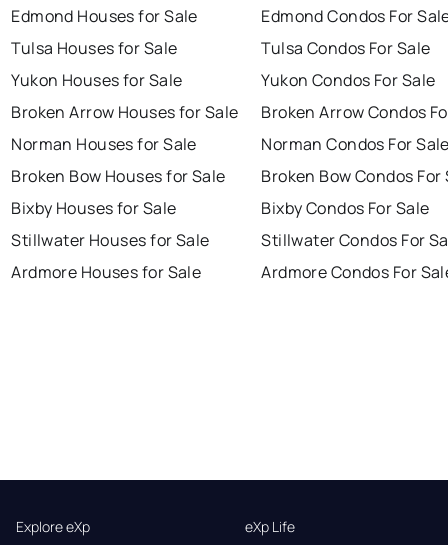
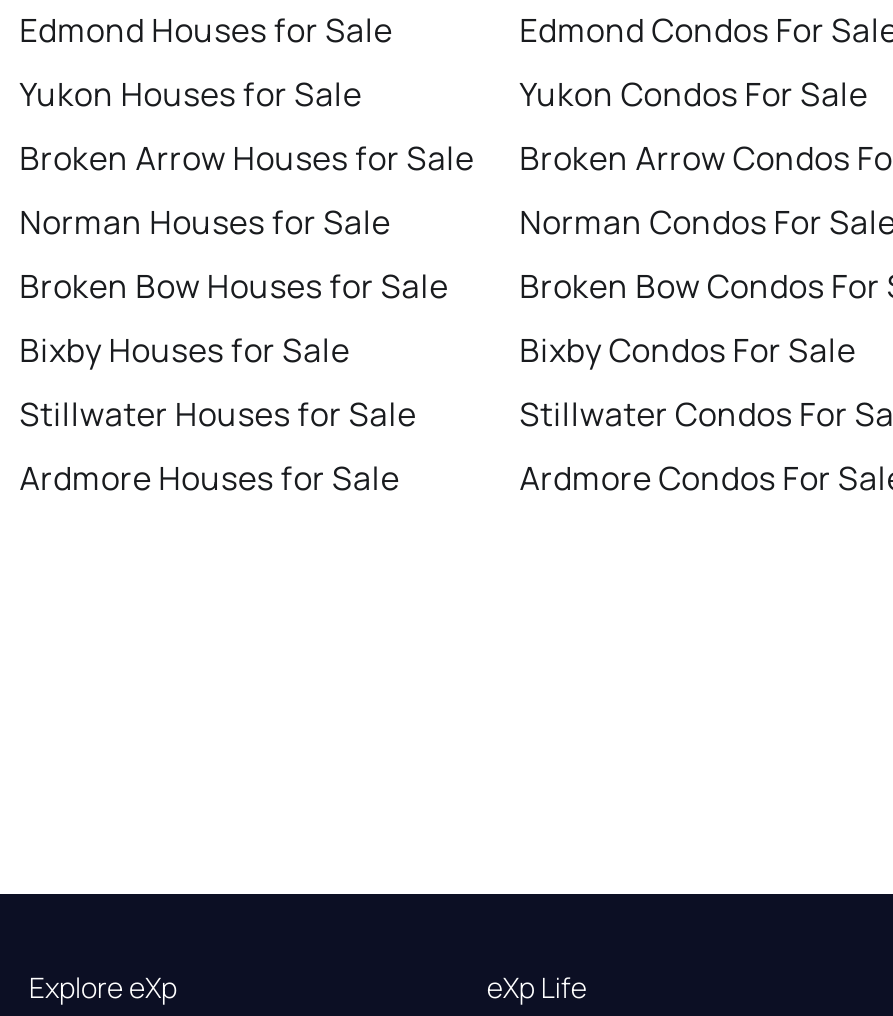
- Tulsa Houses for Sale

- Tulsa Condos For Sale
